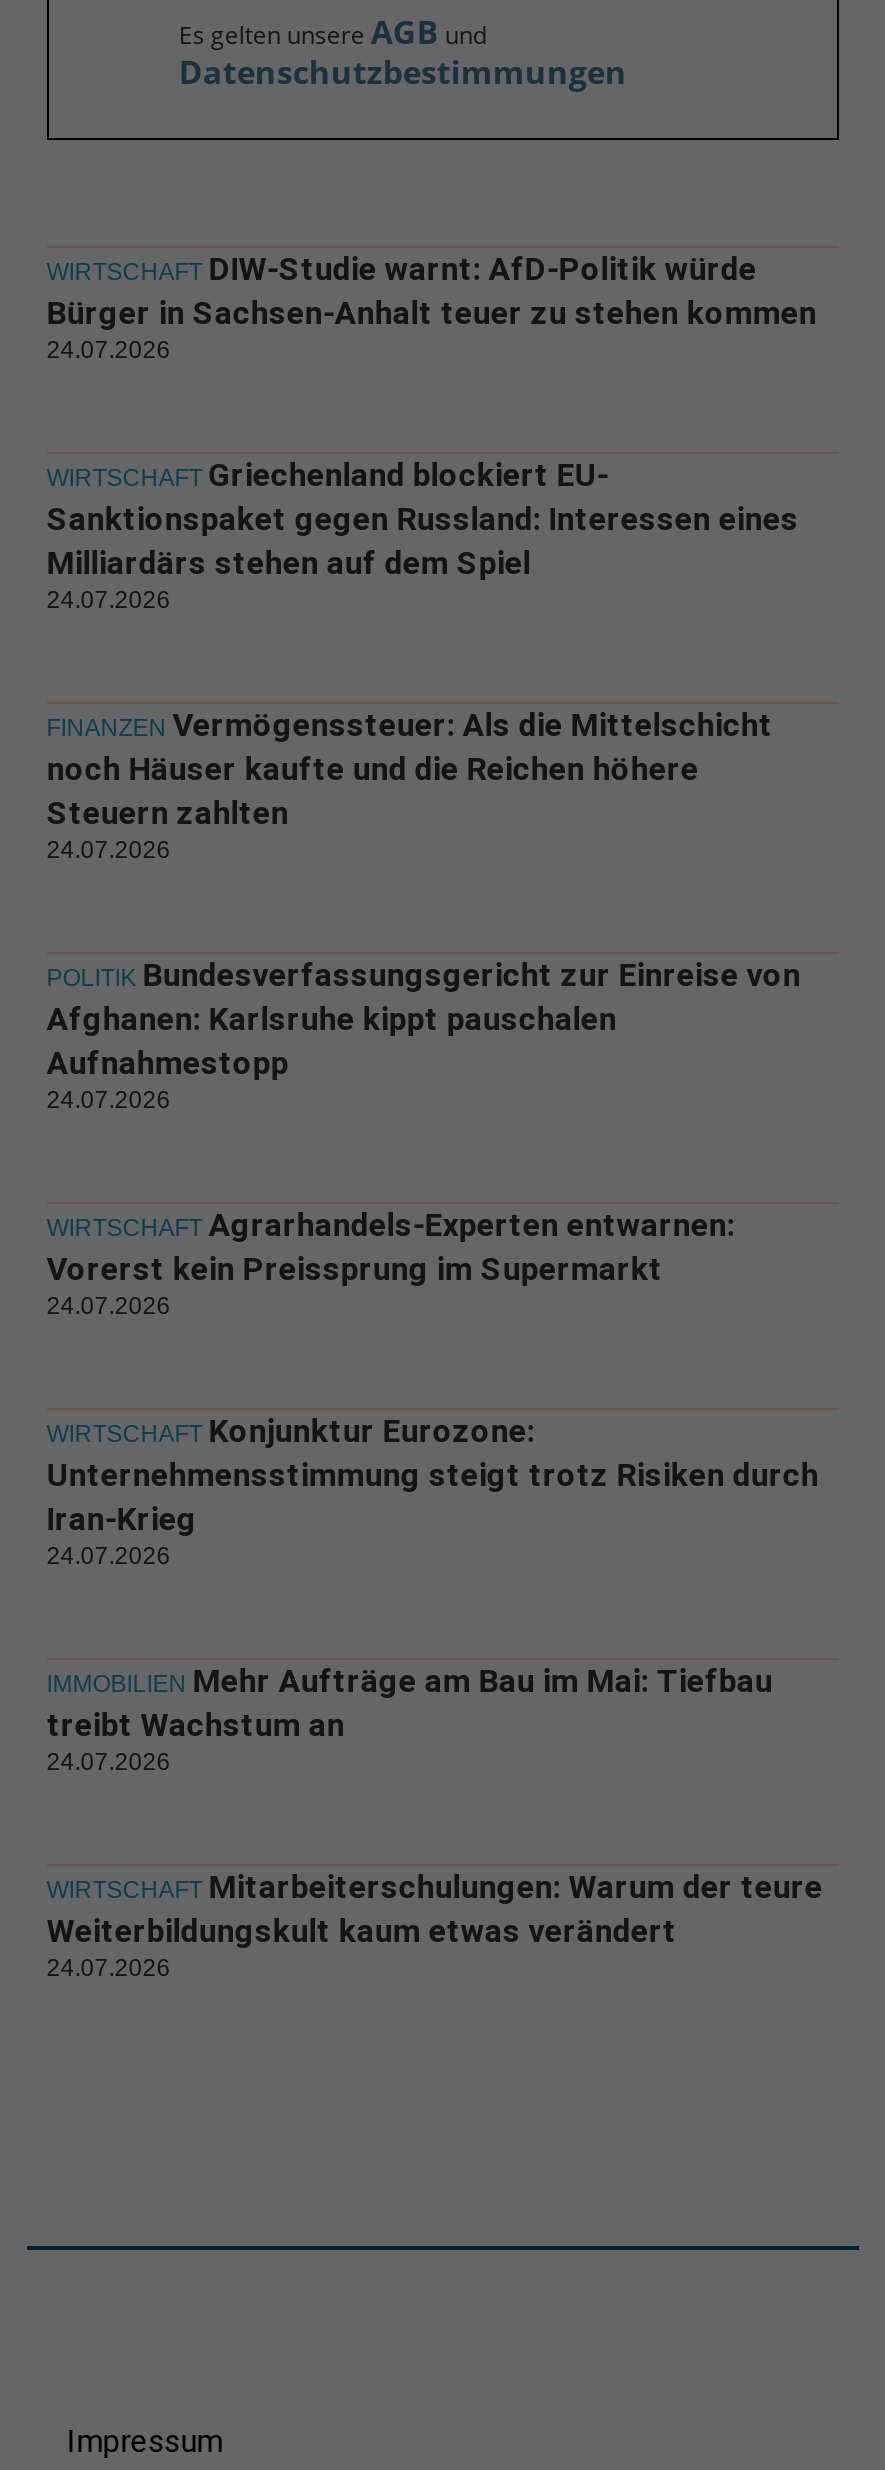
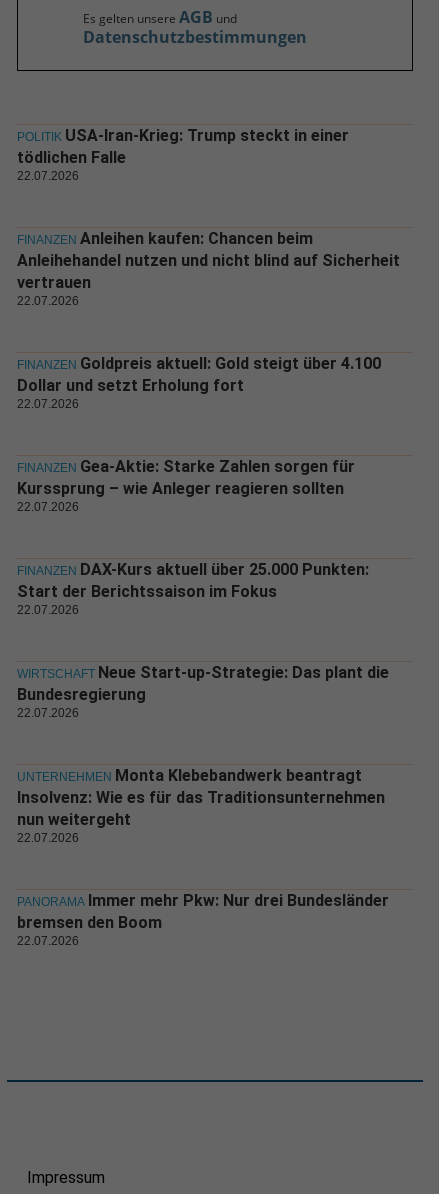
- WIRTSCHAFT DIW-Studie warnt: AfD-Politik würde
- Bürger in Sachsen-Anhalt teuer zu stehen kommen
- 24.07.2026
+ POLITIK USA-Iran-Krieg: Trump steckt in einer
+ tödlichen Falle
+ 22.07.2026

- WIRTSCHAFT Griechenland blockiert EU-
- Sanktionspaket gegen Russland: Interessen eines
- Milliardärs stehen auf dem Spiel
- 24.07.2026
+ FINANZEN Anleihen kaufen: Chancen beim
+ Anleihehandel nutzen und nicht blind auf Sicherheit
+ vertrauen
+ 22.07.2026

- FINANZEN Vermögenssteuer: Als die Mittelschicht
- noch Häuser kaufte und die Reichen höhere
- Steuern zahlten
- 24.07.2026
+ FINANZEN Goldpreis aktuell: Gold steigt über 4.100
+ Dollar und setzt Erholung fort
+ 22.07.2026

- POLITIK Bundesverfassungsgericht zur Einreise von
- Afghanen: Karlsruhe kippt pauschalen
- Aufnahmestopp
- 24.07.2026
+ FINANZEN Gea-Aktie: Starke Zahlen sorgen für
+ Kurssprung – wie Anleger reagieren sollten
+ 22.07.2026

- WIRTSCHAFT Agrarhandels-Experten entwarnen:
- Vorerst kein Preissprung im Supermarkt
- 24.07.2026
+ FINANZEN DAX-Kurs aktuell über 25.000 Punkten:
+ Start der Berichtssaison im Fokus
+ 22.07.2026

- WIRTSCHAFT Konjunktur Eurozone:
- Unternehmensstimmung steigt trotz Risiken durch
- Iran-Krieg
- 24.07.2026
+ WIRTSCHAFT Neue Start-up-Strategie: Das plant die
+ Bundesregierung
+ 22.07.2026

- IMMOBILIEN Mehr Aufträge am Bau im Mai: Tiefbau
- treibt Wachstum an
- 24.07.2026
+ UNTERNEHMEN Monta Klebebandwerk beantragt
+ Insolvenz: Wie es für das Traditionsunternehmen
+ nun weitergeht
+ 22.07.2026

- WIRTSCHAFT Mitarbeiterschulungen: Warum der teure
- Weiterbildungskult kaum etwas verändert
- 24.07.2026
+ PANORAMA Immer mehr Pkw: Nur drei Bundesländer
+ bremsen den Boom
+ 22.07.2026
